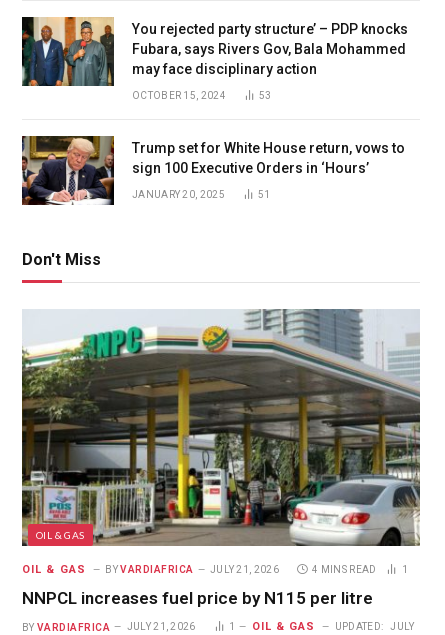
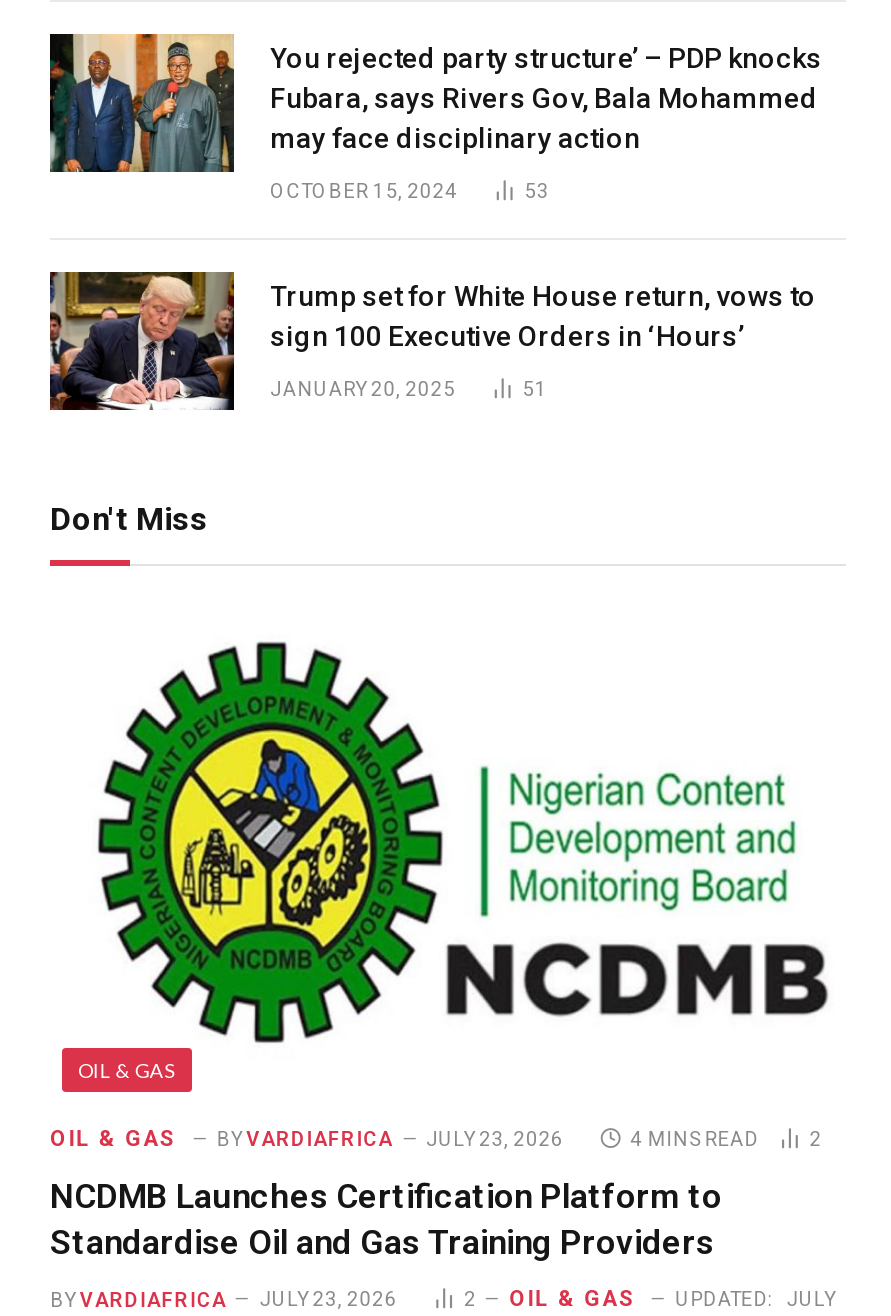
- [image]
- OIL & GAS BY VARDIAFRICA JULY 21, 2026
+ [image]
+ OIL & GAS BY VARDIAFRICA JULY 23, 2026

- 1
+ 2

- NNPCL increases fuel price by N115 per litre
+ NCDMB Launches Certification Platform to
+ Standardise Oil and Gas Training Providers

- BY VARDIAFRICA JULY 21, 2026
+ BY VARDIAFRICA JULY 23, 2026

- 1 OIL & GAS UPDATED: JULY
+ 2 OIL & GAS UPDATED: JULY
